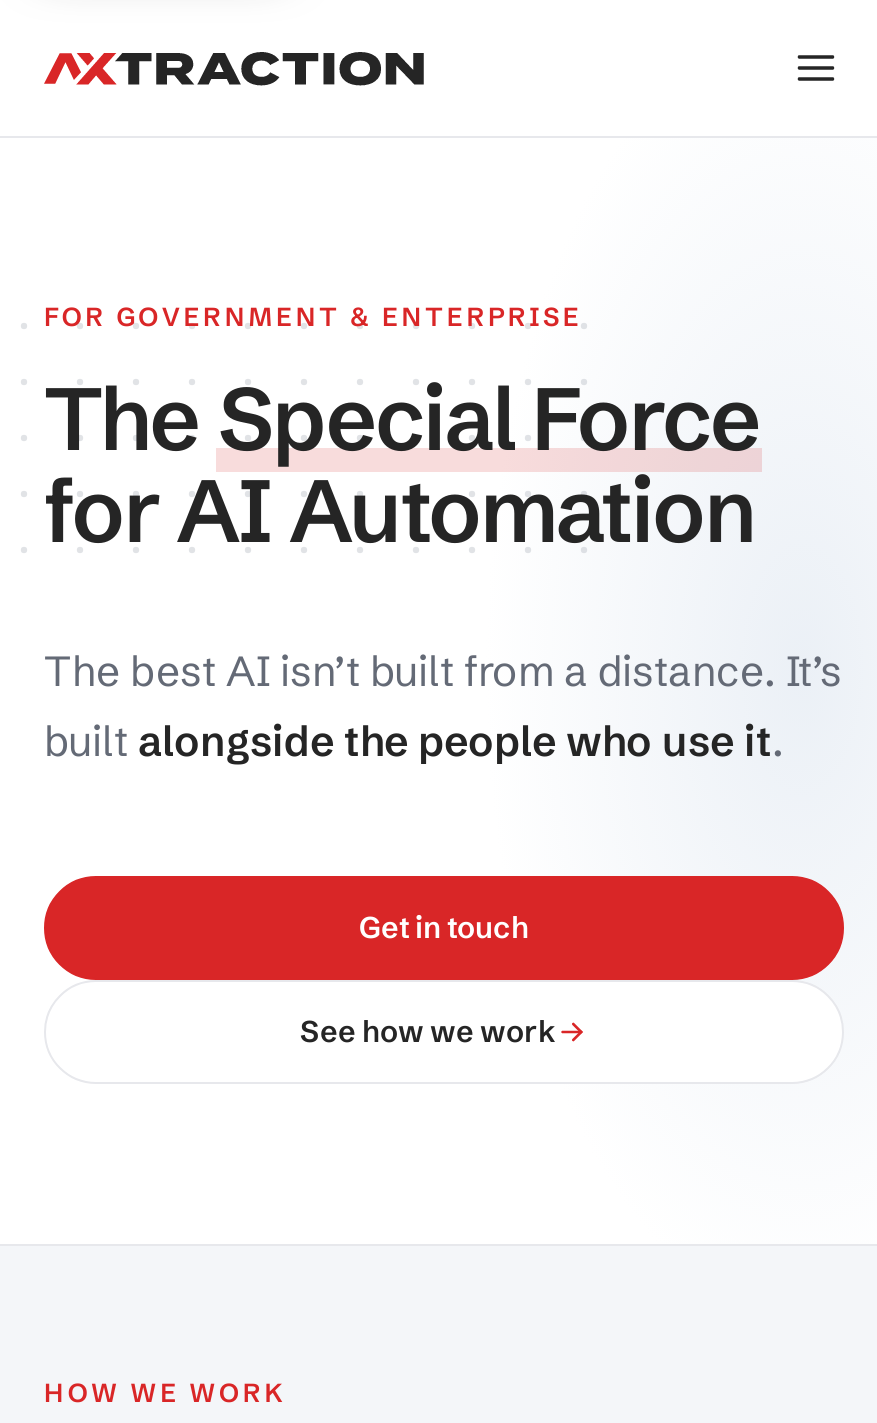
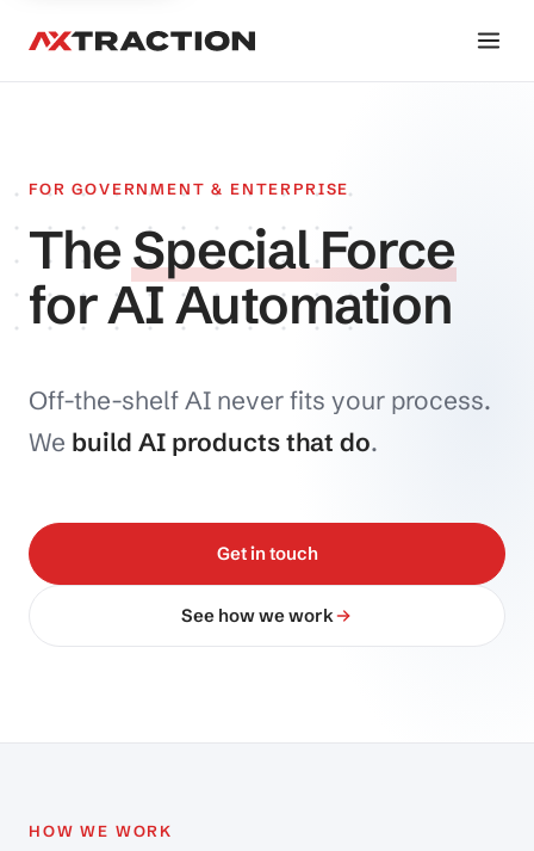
- The best AI isn’t built from a distance. It’s
- built alongside the people who use it.
+ Off-the-shelf AI never fits your process.
+ We build AI products that do.
